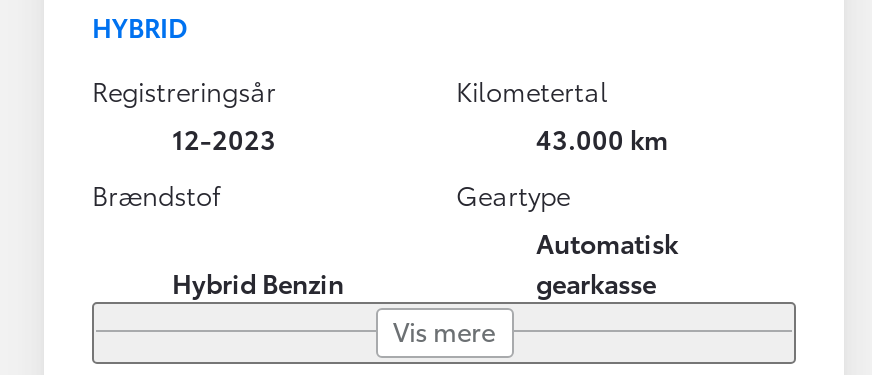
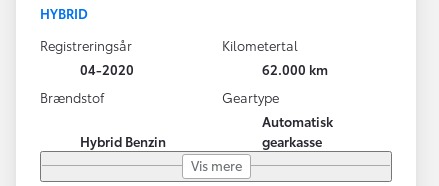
- 12-2023
+ 04-2020

- 43.000 km
+ 62.000 km
